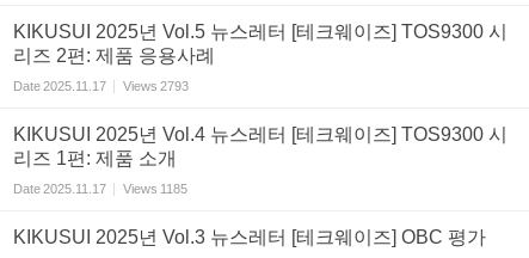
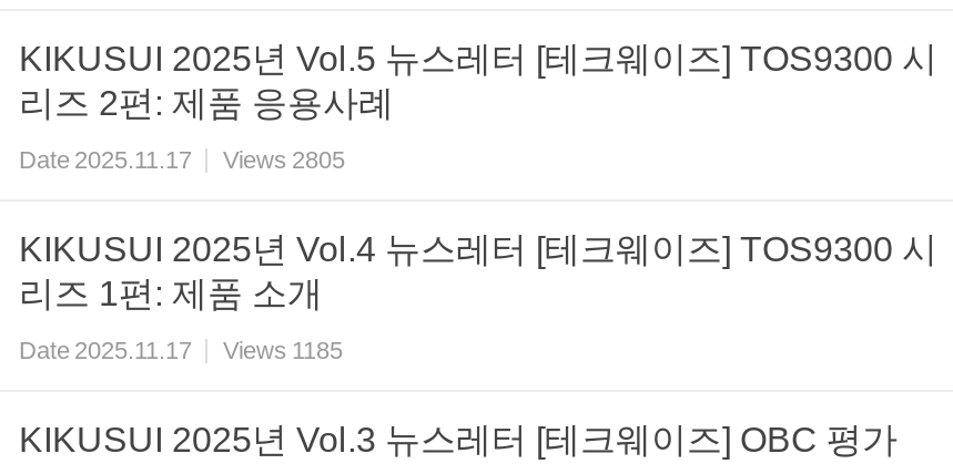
- Date 2025.11.17 Views 2793
+ Date 2025.11.17 Views 2805
